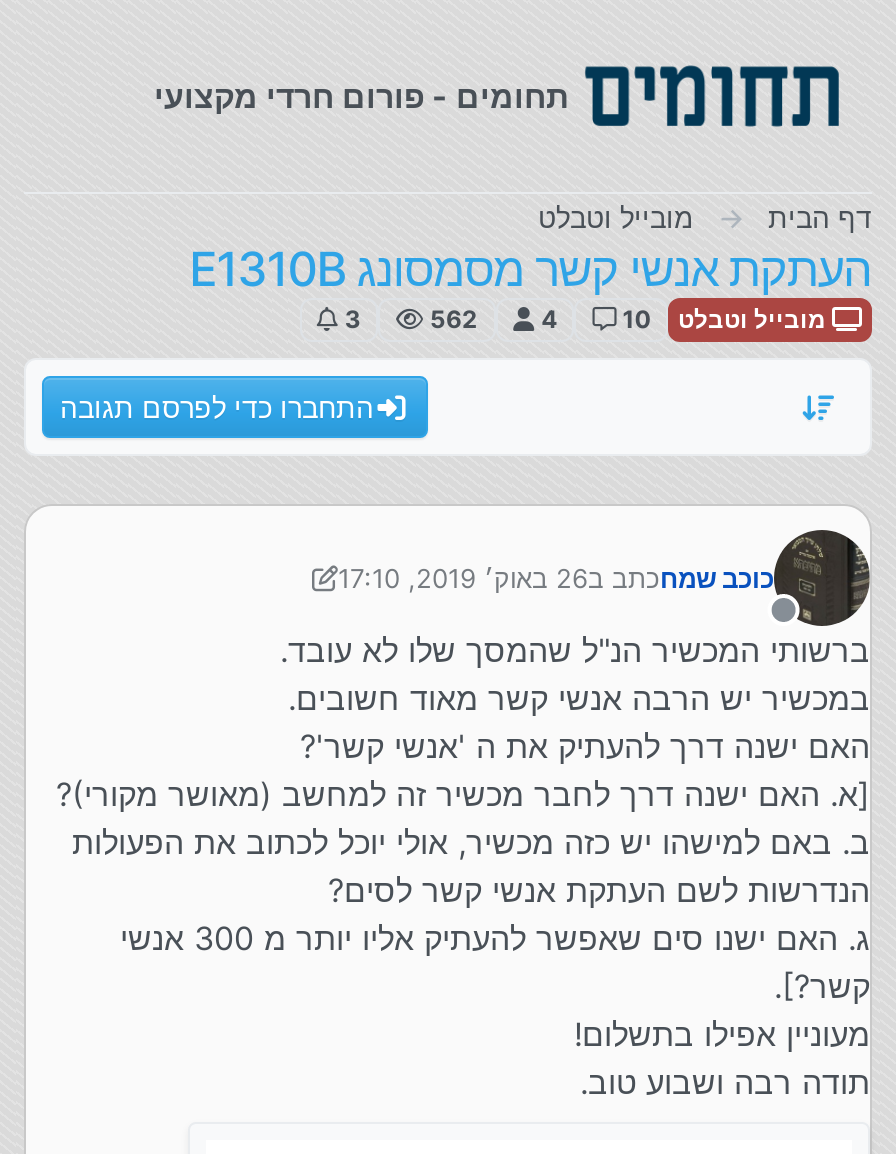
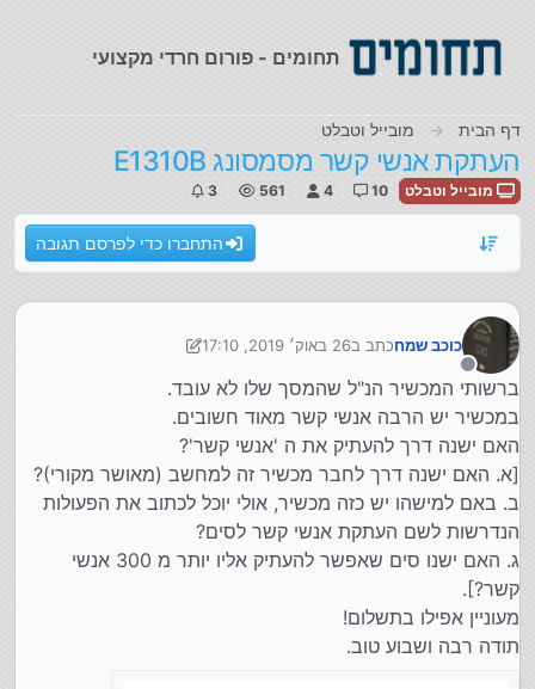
- 562
+ 561
